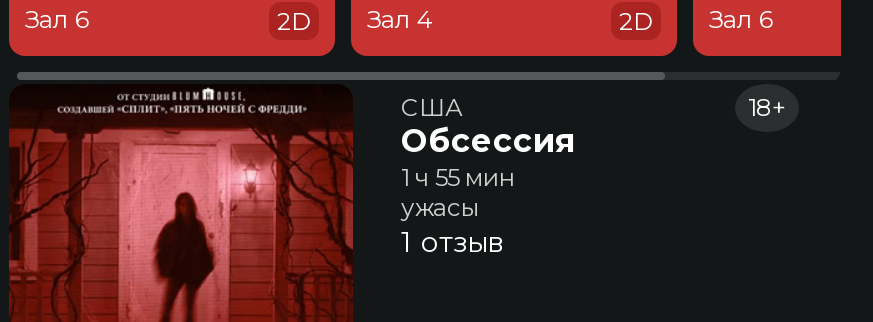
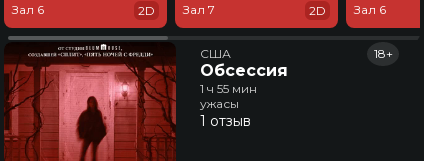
- 2D Зал 4
+ 2D Зал 7
